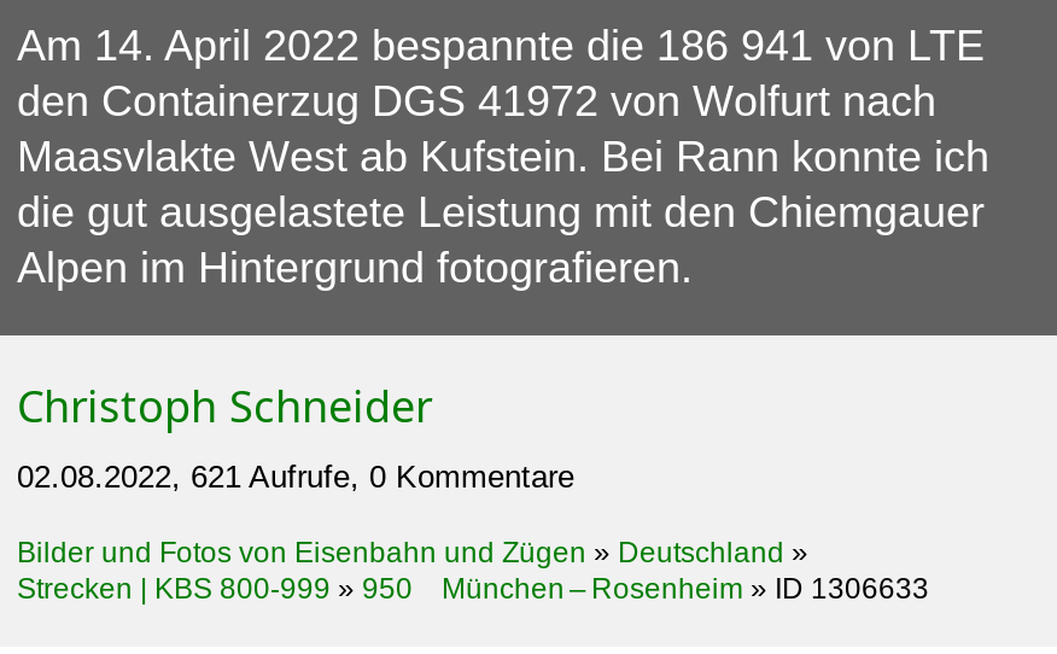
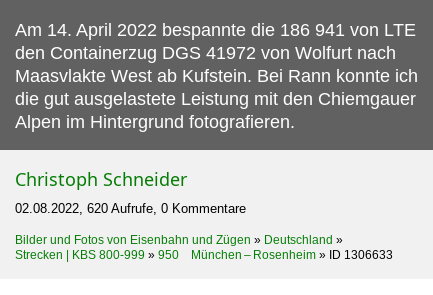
- 02.08.2022, 621 Aufrufe, 0 Kommentare
+ 02.08.2022, 620 Aufrufe, 0 Kommentare
